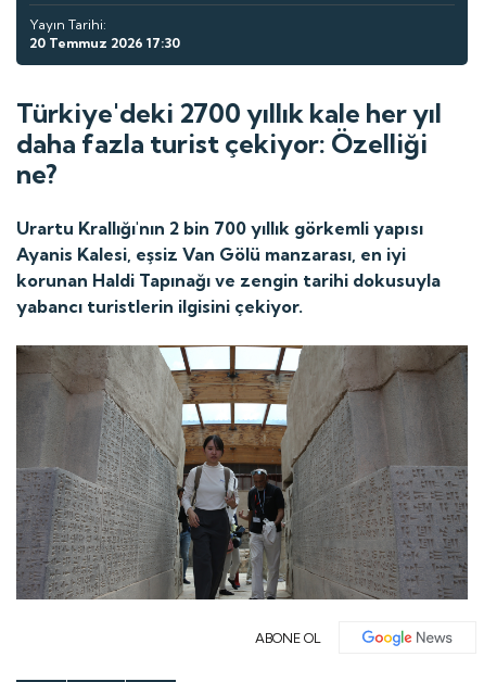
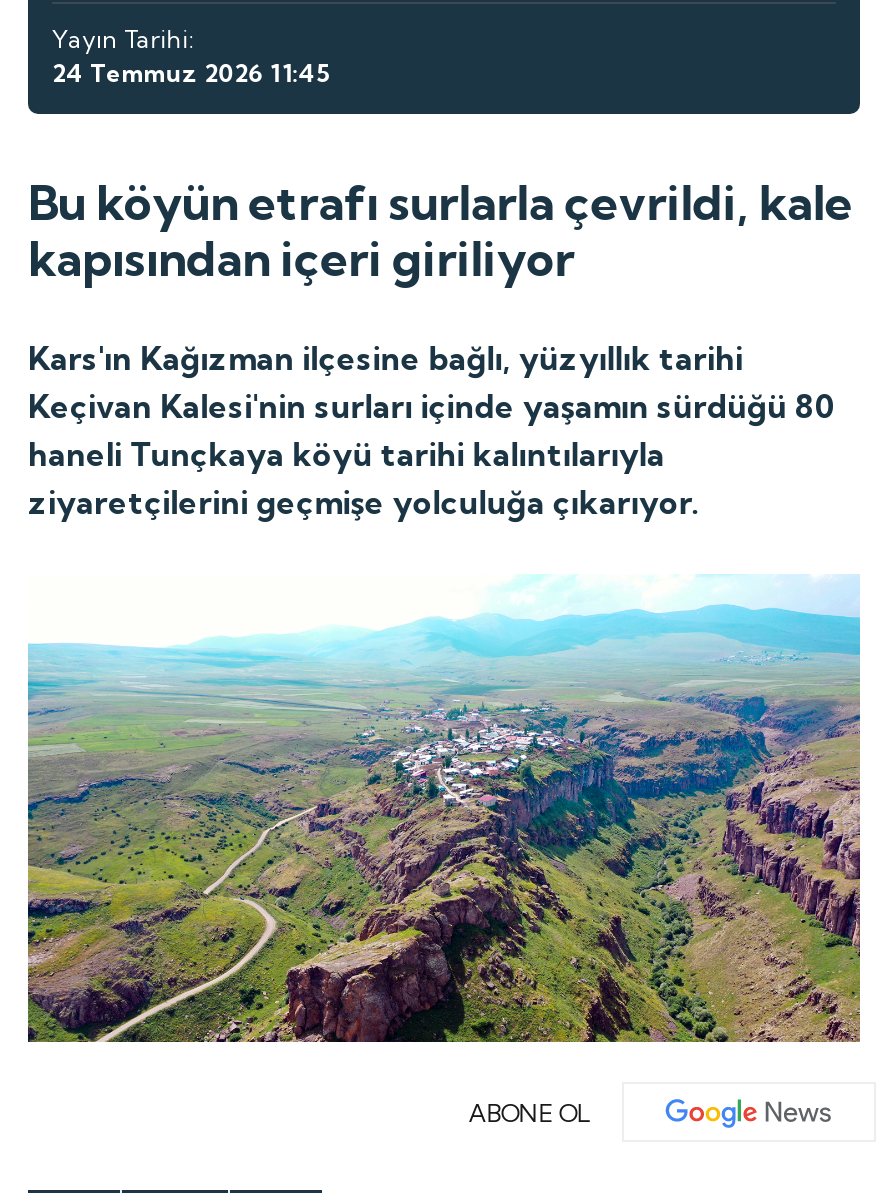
- 20 Temmuz 2026 17:30
+ 24 Temmuz 2026 11:45

- Türkiye'deki 2700 yıllık kale her yıl
- daha fazla turist çekiyor: Özelliği
- ne?
+ Bu köyün etrafı surlarla çevrildi, kale
+ kapısından içeri giriliyor

- Urartu Krallığı'nın 2 bin 700 yıllık görkemli yapısı
- Ayanis Kalesi, eşsiz Van Gölü manzarası, en iyi
- korunan Haldi Tapınağı ve zengin tarihi dokusuyla
- yabancı turistlerin ilgisini çekiyor.
+ Kars'ın Kağızman ilçesine bağlı, yüzyıllık tarihi
+ Keçivan Kalesi'nin surları içinde yaşamın sürdüğü 80
+ haneli Tunçkaya köyü tarihi kalıntılarıyla
+ ziyaretçilerini geçmişe yolculuğa çıkarıyor.

- [image]
+ [image]
